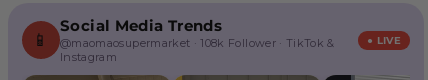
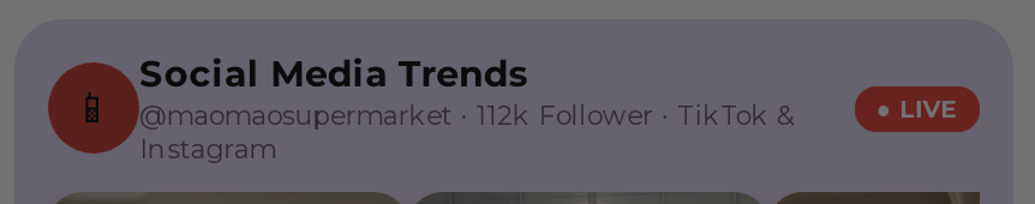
- @maomaosupermarket · 108k Follower · TikTok &
+ @maomaosupermarket · 112k Follower · TikTok &
